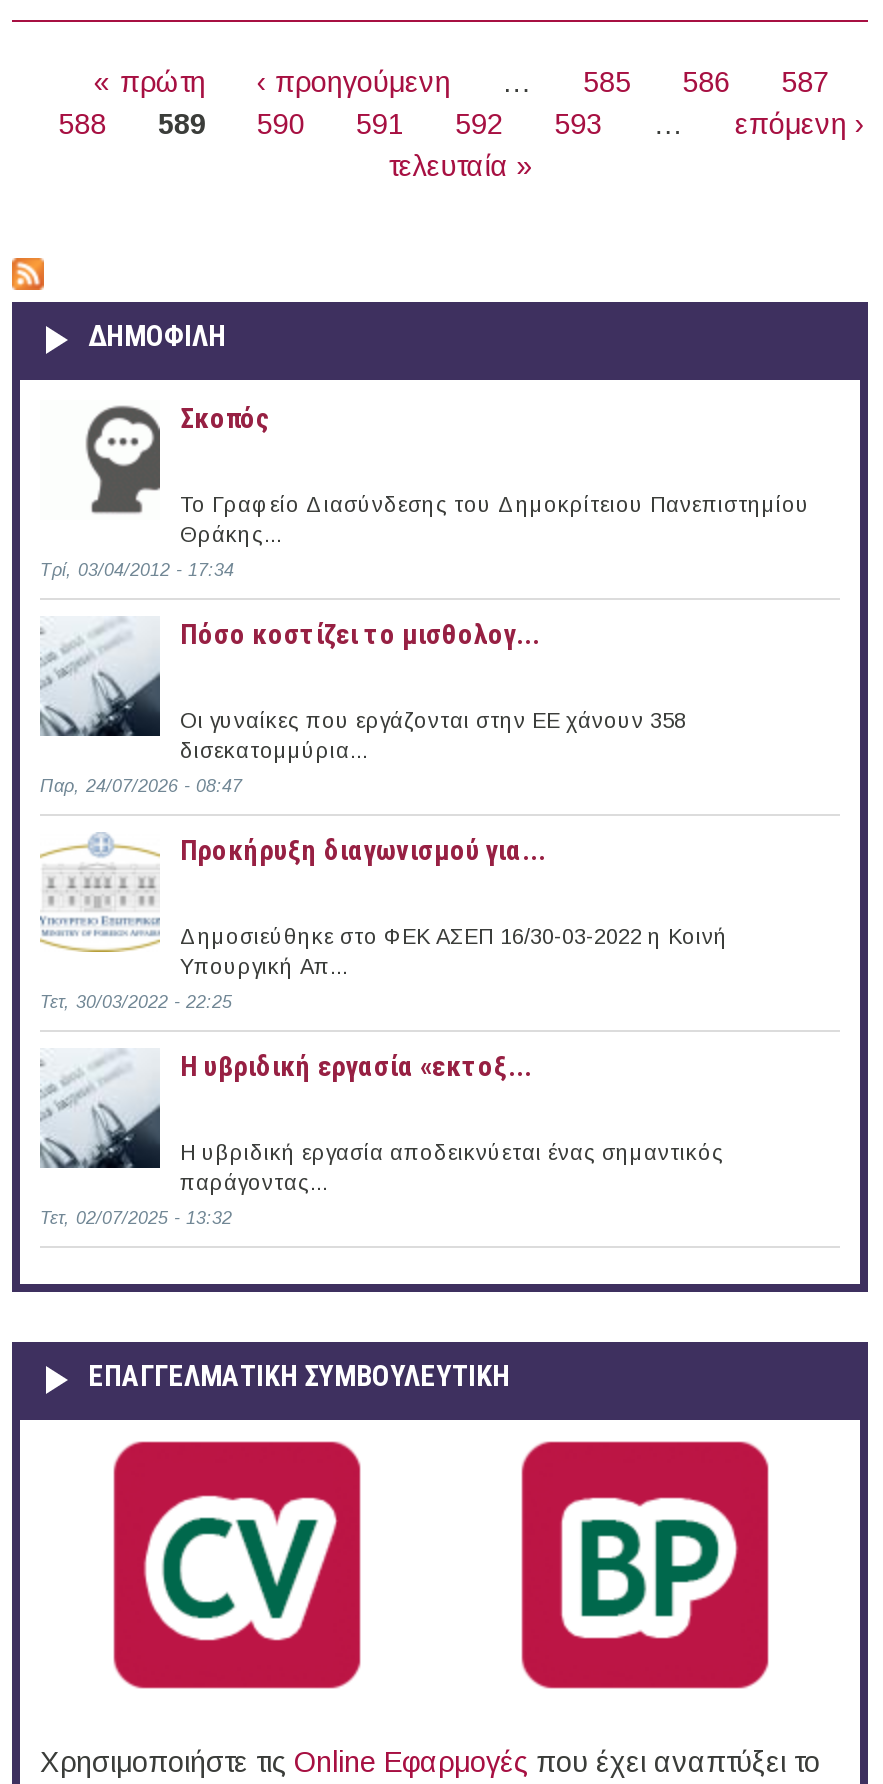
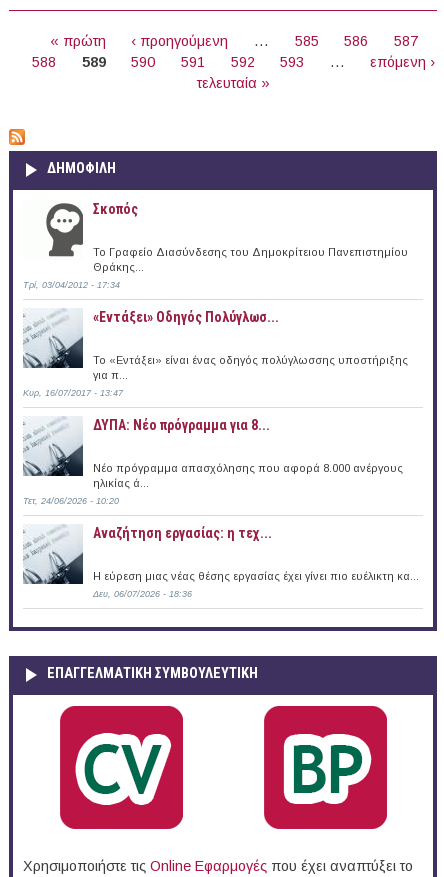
- Πόσο κοστίζει το μισθολογ...
+ «Εντάξει» Oδηγός Πολύγλωσ...

- Οι γυναίκες που εργάζονται στην ΕΕ χάνουν 358
- δισεκατομμύρια...
+ Το «Εντάξει» είναι ένας οδηγός πολύγλωσσης υποστήριξης
+ για π...

- Παρ, 24/07/2026 - 08:47
+ Κυρ, 16/07/2017 - 13:47

- Προκήρυξη διαγωνισμού για...
+ ΔΥΠΑ: Νέο πρόγραμμα για 8...

- [image]
- Δημοσιεύθηκε στο ΦΕΚ ΑΣΕΠ 16/30-03-2022 η Κοινή
- Υπουργική Απ...
+ [image]
+ Νέο πρόγραμμα απασχόλησης που αφορά 8.000 ανέργους
+ ηλικίας ά...

- Τετ, 30/03/2022 - 22:25
+ Τετ, 24/06/2026 - 10:20

- Η υβριδική εργασία «εκτοξ...
+ Αναζήτηση εργασίας: η τεχ...

- Η υβριδική εργασία αποδεικνύεται ένας σημαντικός
- παράγοντας...
+ Η εύρεση μιας νέας θέσης εργασίας έχει γίνει πιο ευέλικτη κα...

- Τετ, 02/07/2025 - 13:32
+ Δευ, 06/07/2026 - 18:36
